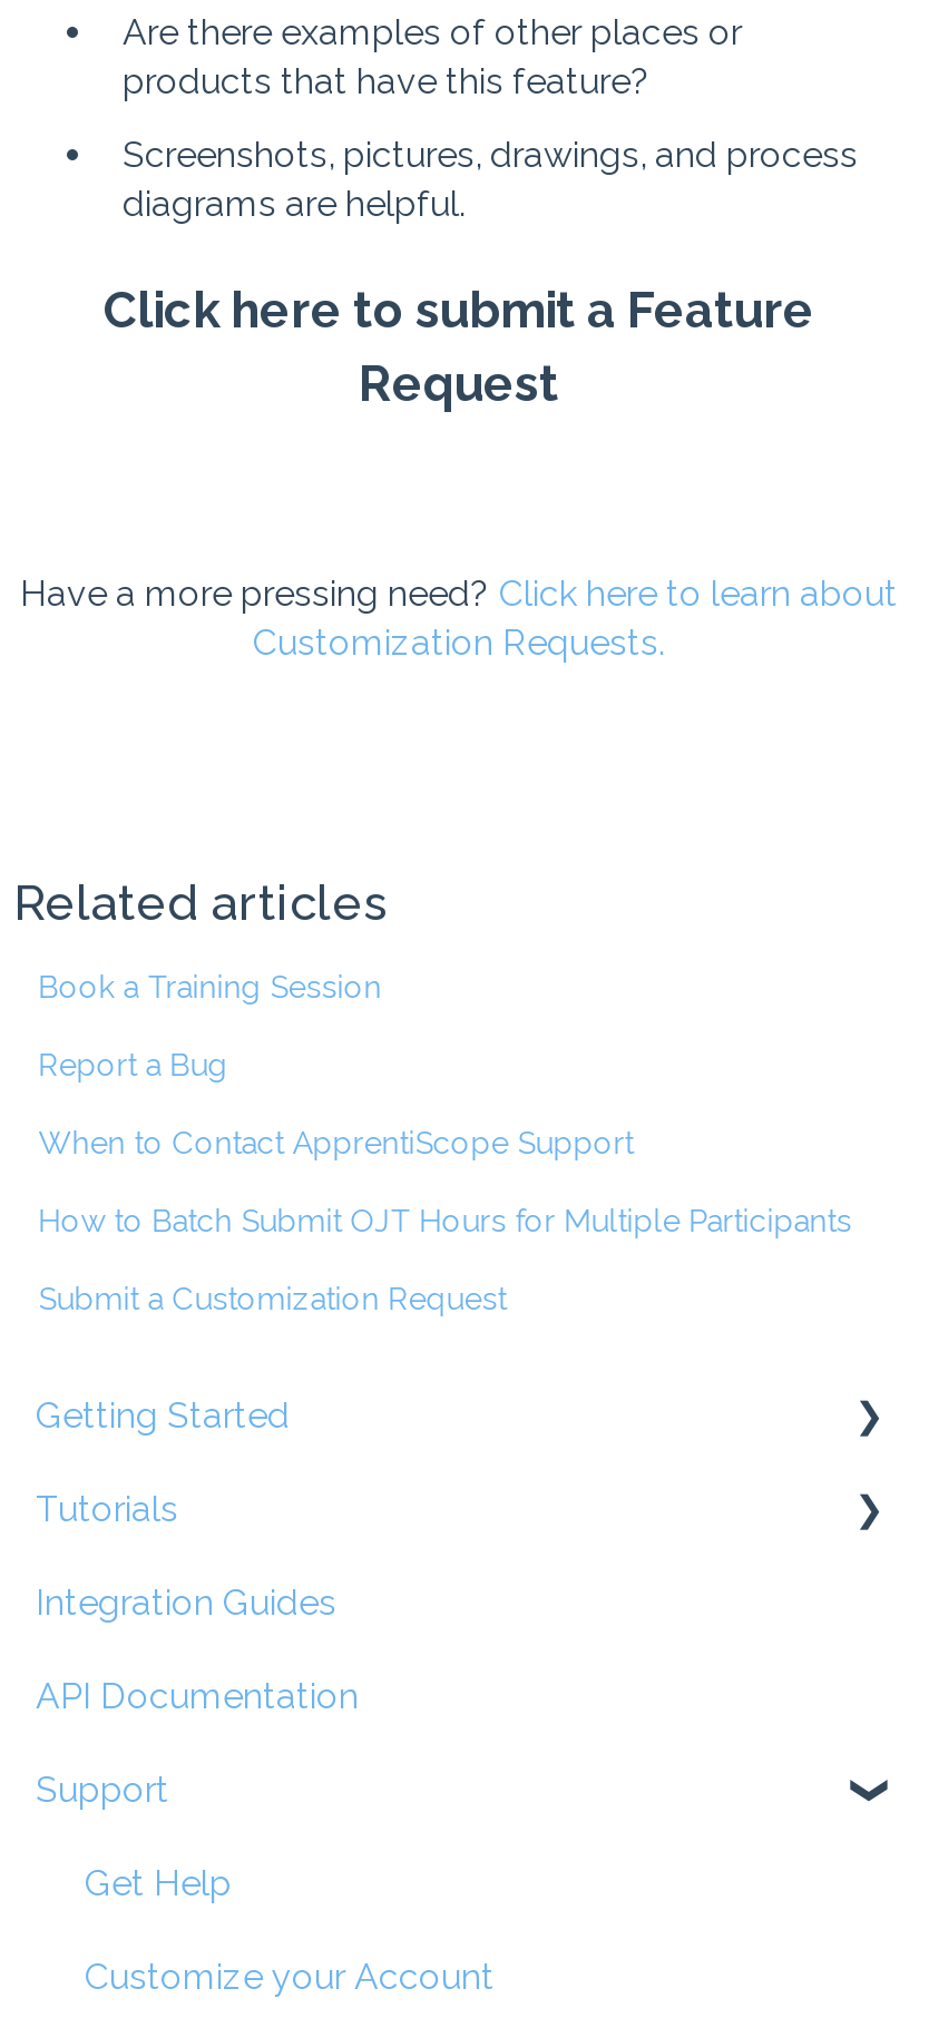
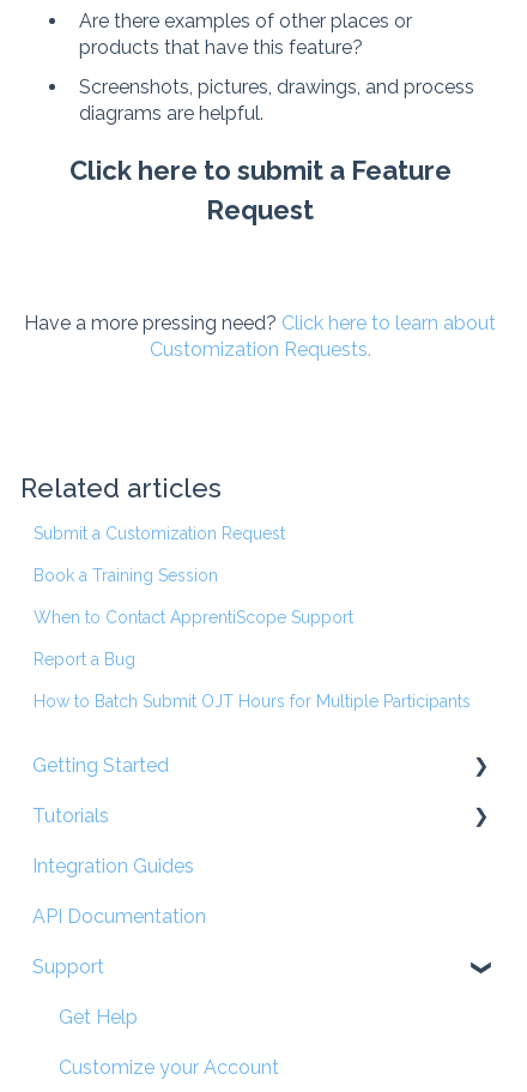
moved down: Book a Training Session | When to Contact ApprentiScope Support | Report a Bug | How to Batch Submit OJT Hours for Multiple Participants

moved up: Submit a Customization Request
